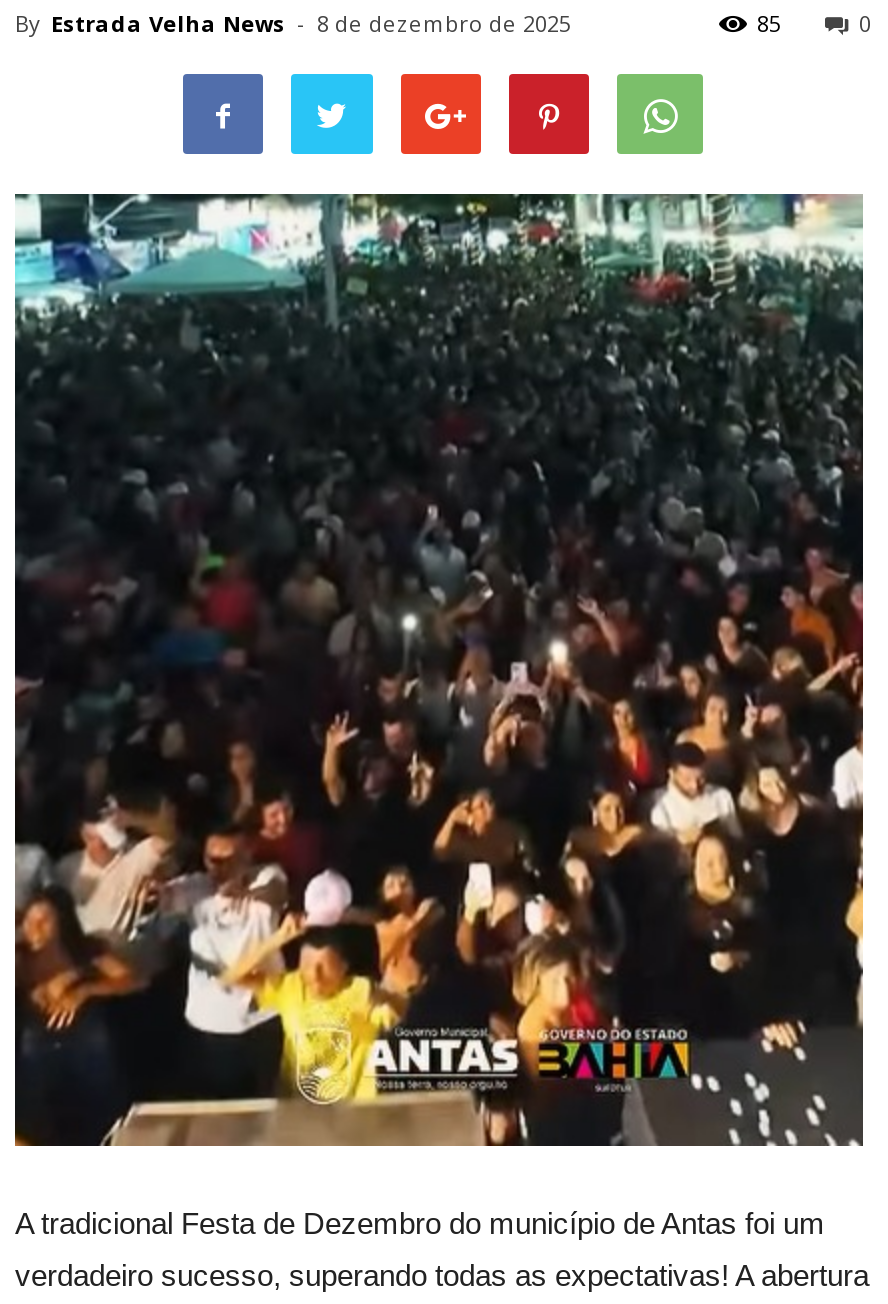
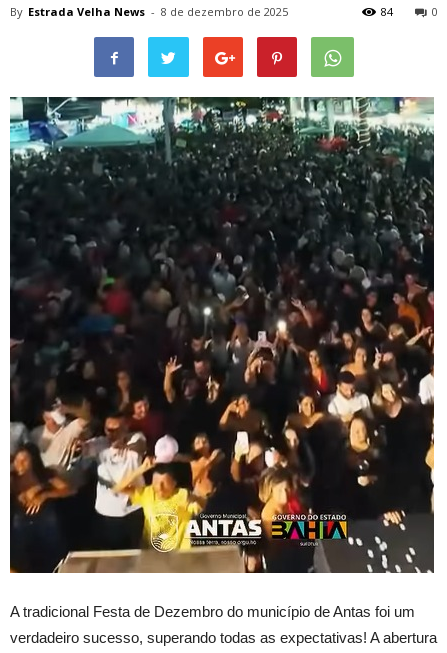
- 85
+ 84
